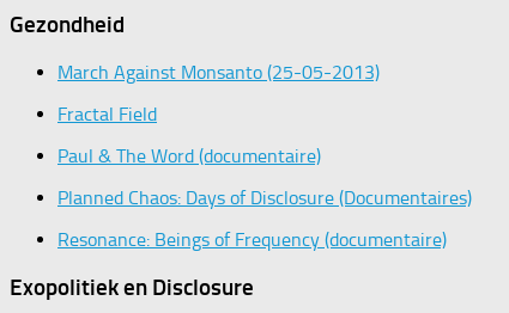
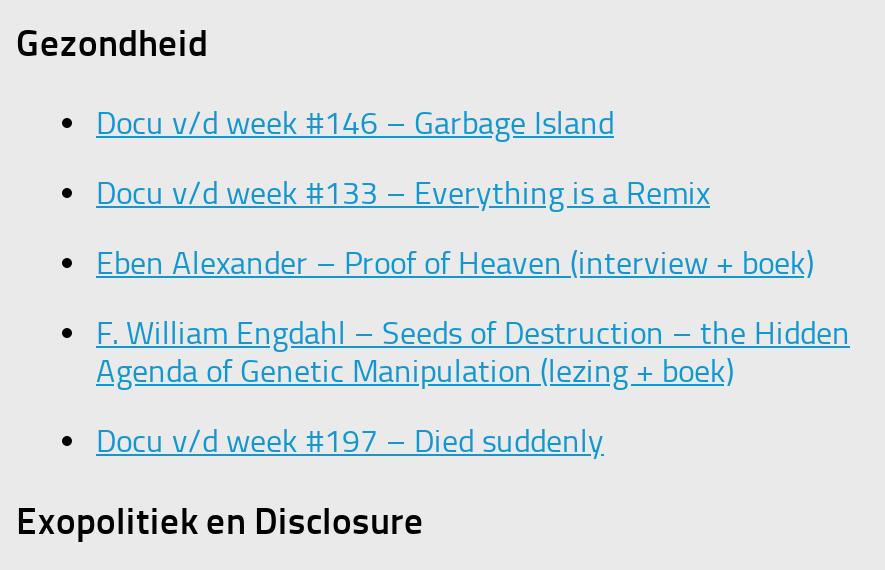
- March Against Monsanto (25-05-2013)
+ Docu v/d week #146 – Garbage Island

- Fractal Field
+ Docu v/d week #133 – Everything is a Remix

- Paul & The Word (documentaire)
+ Eben Alexander – Proof of Heaven (interview + boek)

- Planned Chaos: Days of Disclosure (Documentaires)
+ F. William Engdahl – Seeds of Destruction – the Hidden
+ Agenda of Genetic Manipulation (lezing + boek)

- Resonance: Beings of Frequency (documentaire)
+ Docu v/d week #197 – Died suddenly
